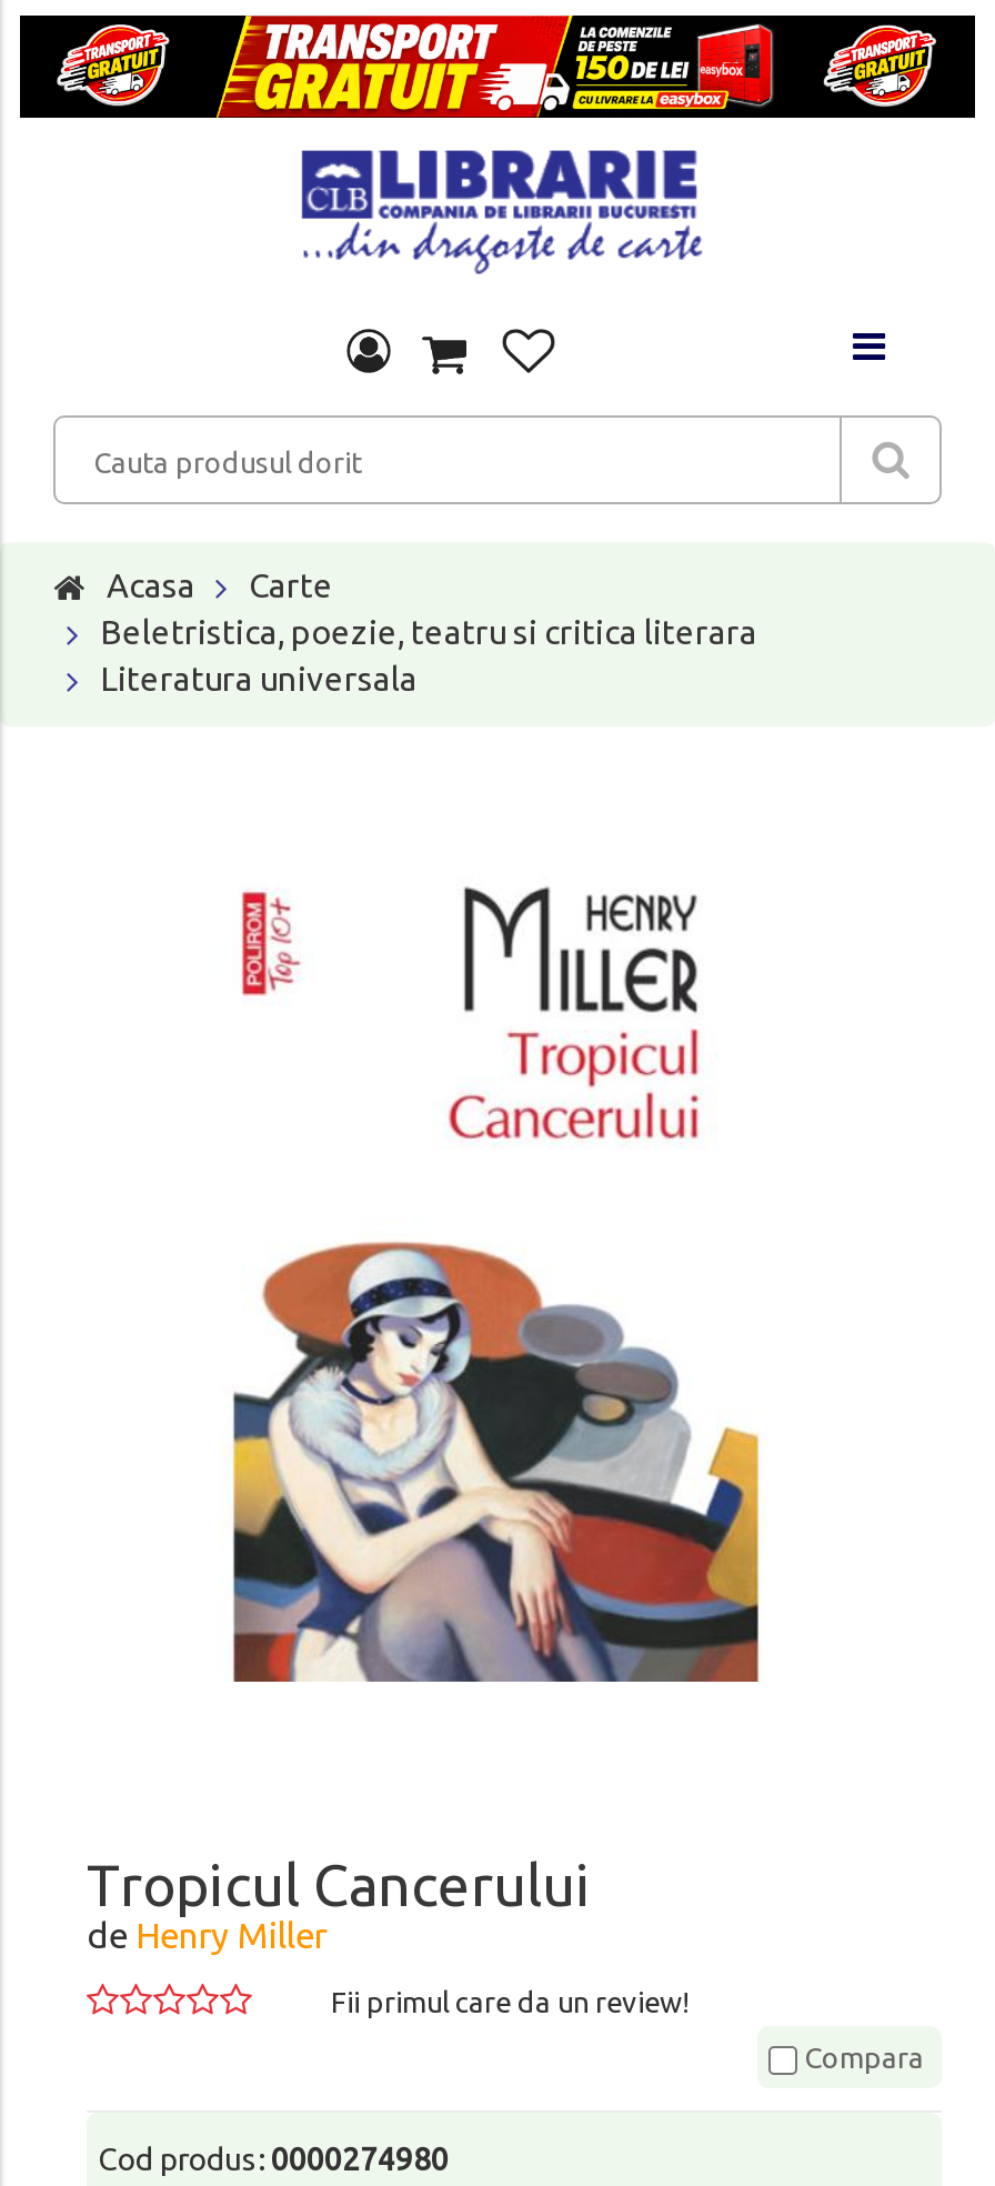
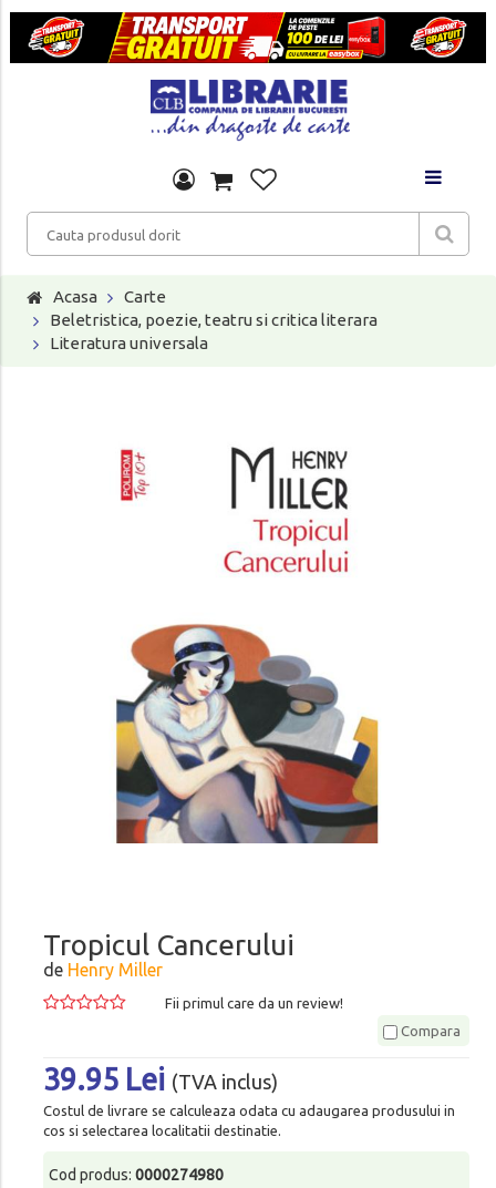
+ 39.95 Lei (TVA inclus)
+ Costul de livrare se calculeaza odata cu adaugarea produsului in
+ cos si selectarea localitatii destinatie.
